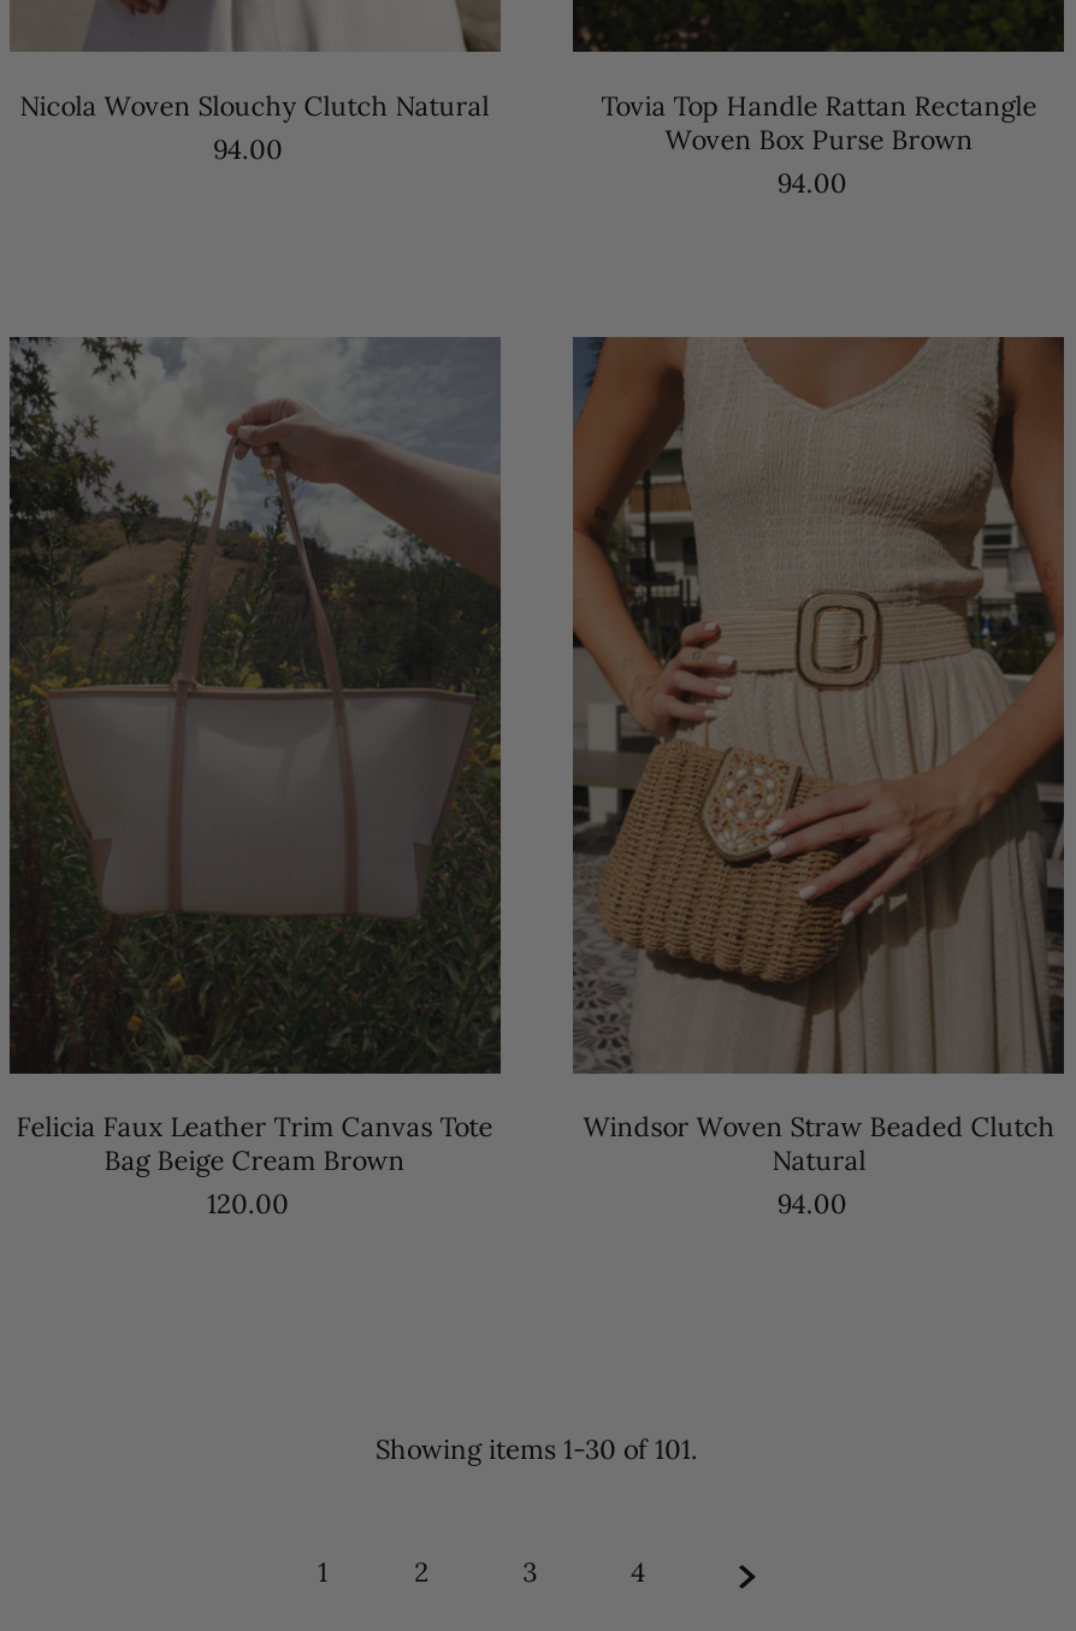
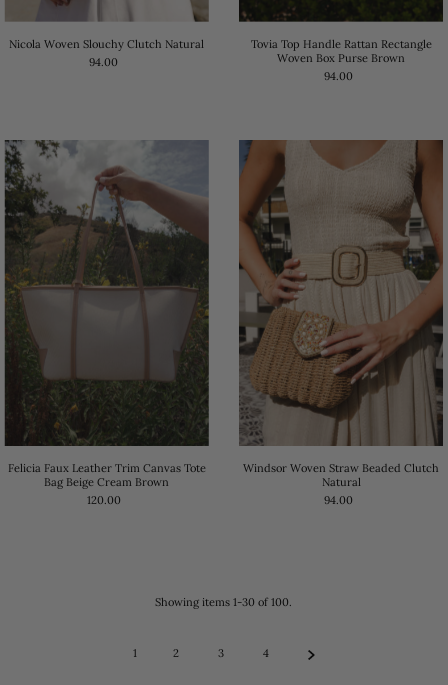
- Showing items 1-30 of 101.
+ Showing items 1-30 of 100.
